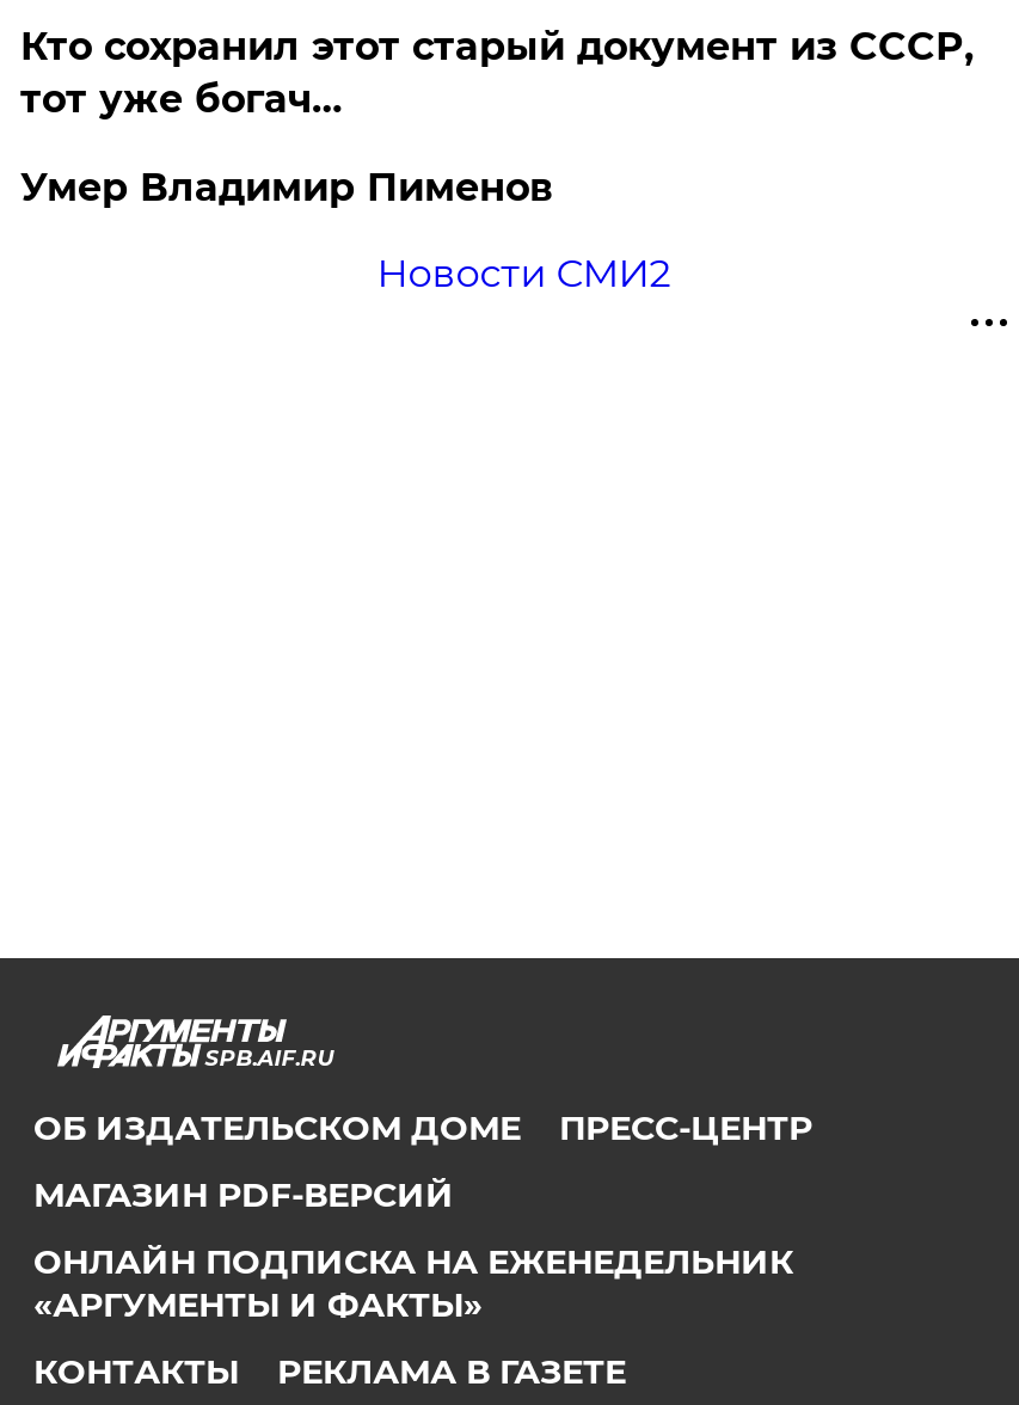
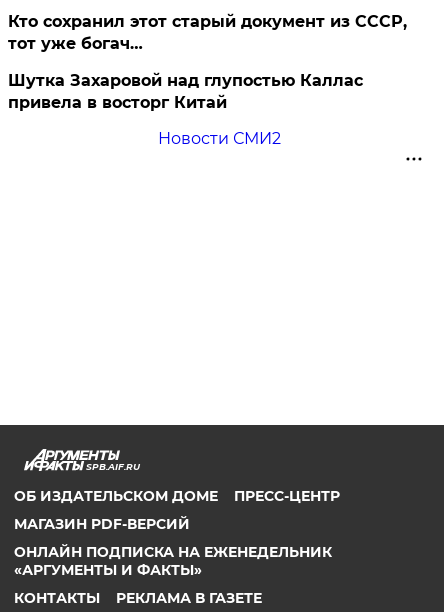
- Умер Владимир Пименов
+ Шутка Захаровой над глупостью Каллас
+ привела в восторг Китай
